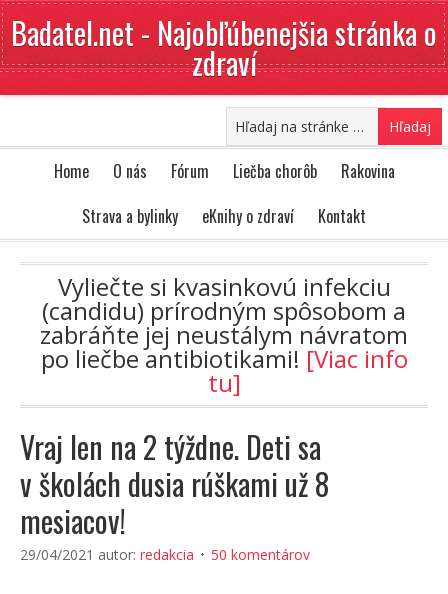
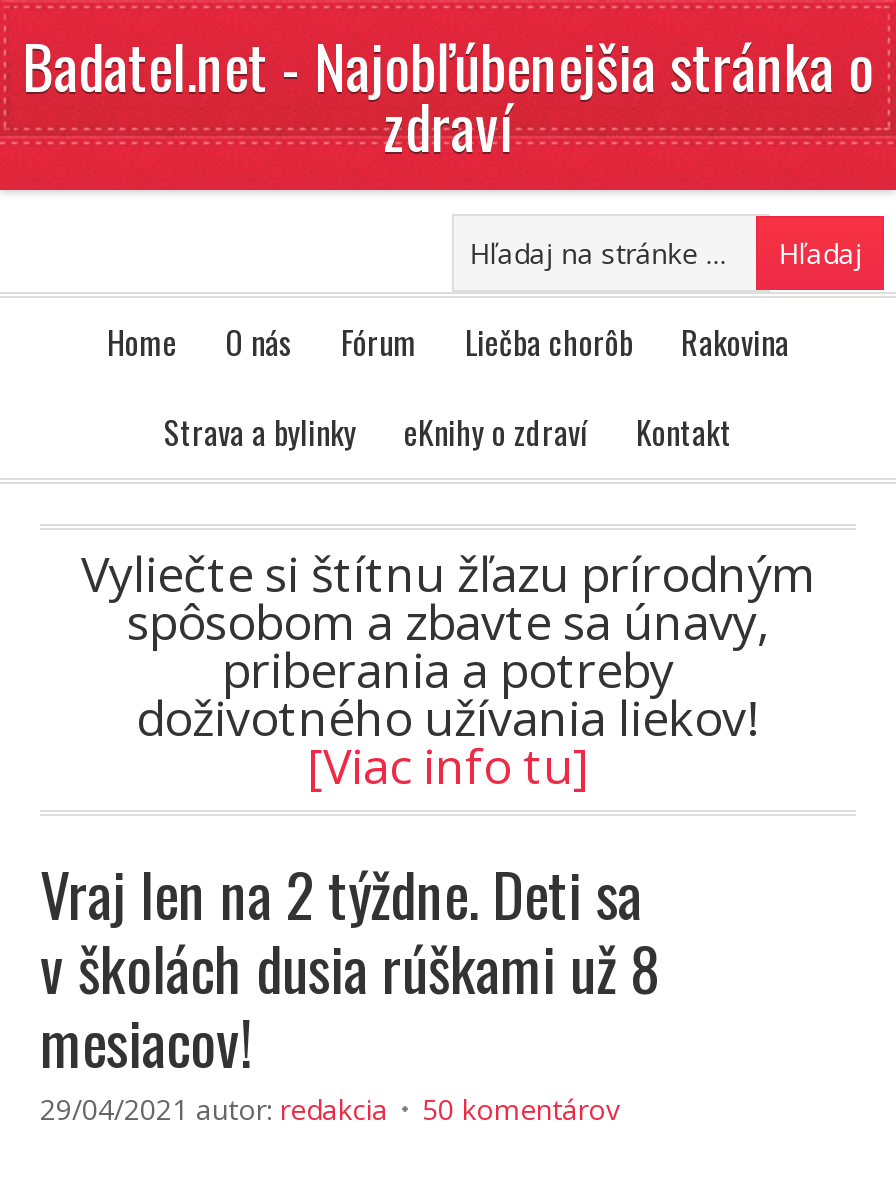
- Vyliečte si kvasinkovú infekciu
- (candidu) prírodným spôsobom a
- zabráňte jej neustálym návratom
- po liečbe antibiotikami![Viac info
- tu]
+ Vyliečte si štítnu žľazu prírodným
+ spôsobom a zbavte sa únavy,
+ priberania a potreby
+ doživotného užívania liekov!
+ [Viac info tu]
